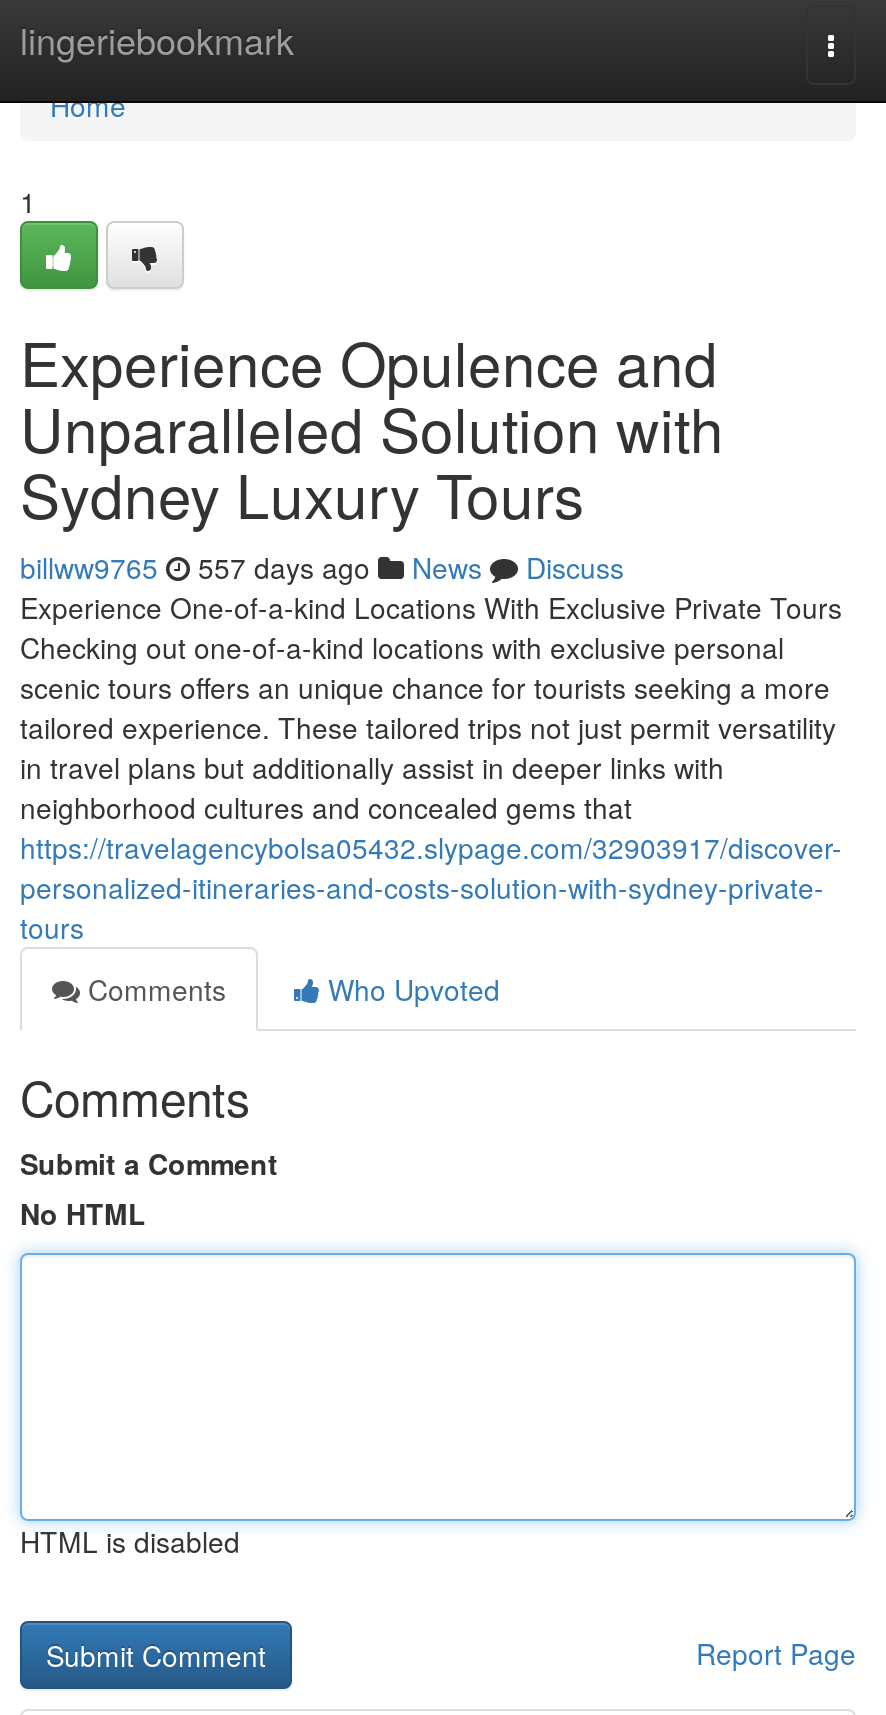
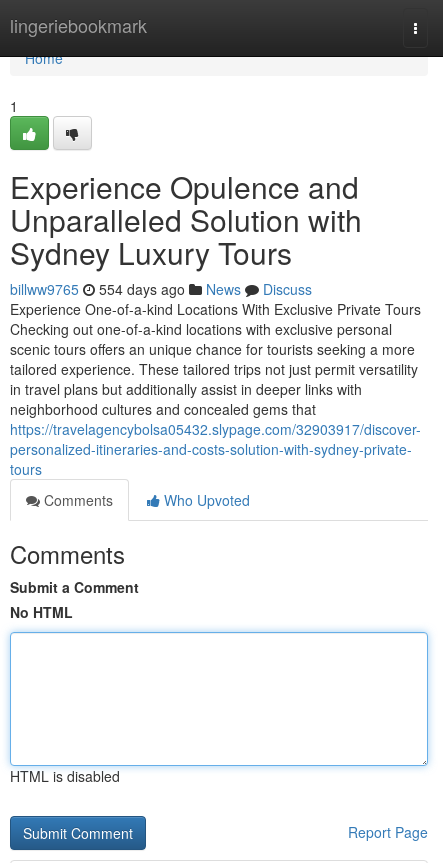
- billww9765 557 days ago News Discuss
+ billww9765 554 days ago News Discuss
